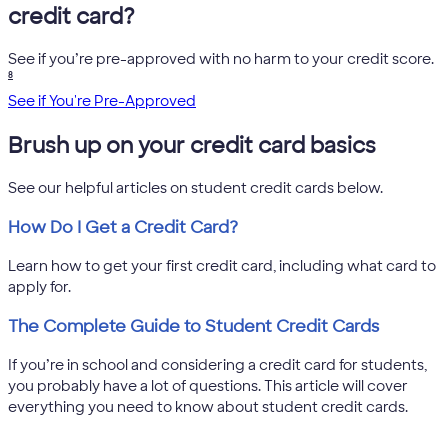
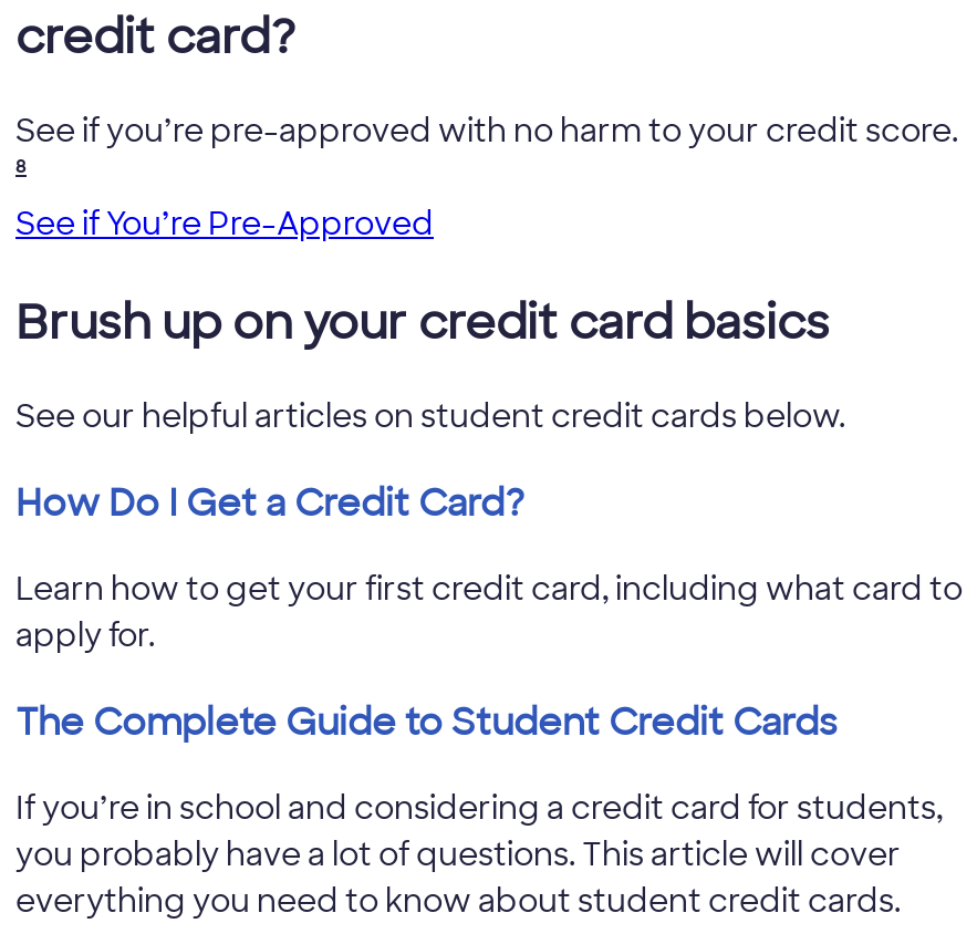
- See if You're Pre-Approved
+ See if You’re Pre-Approved
